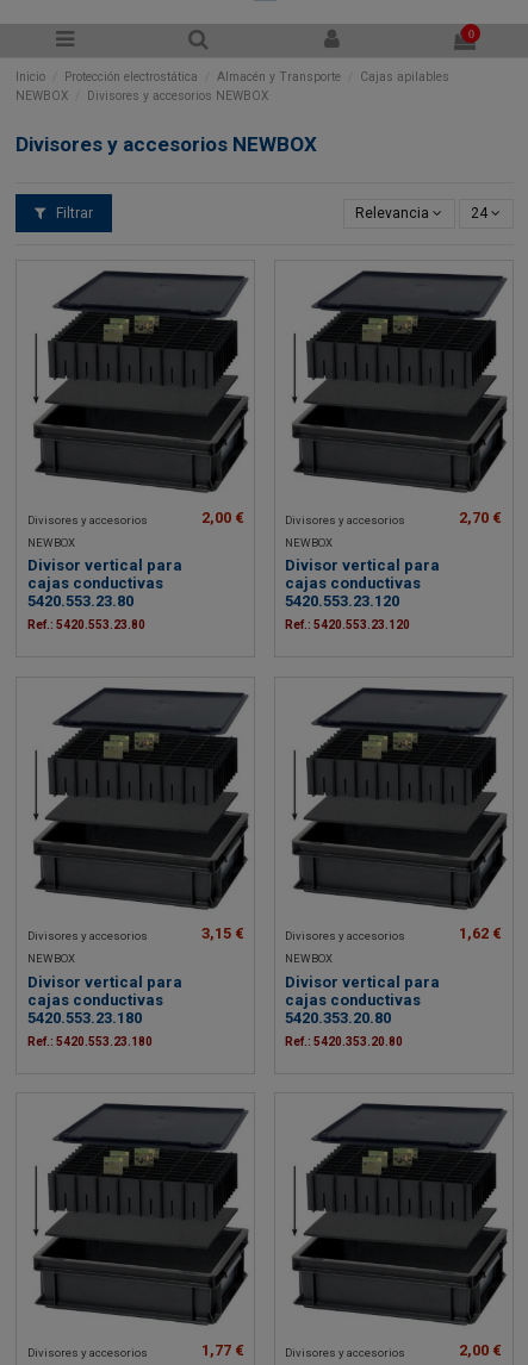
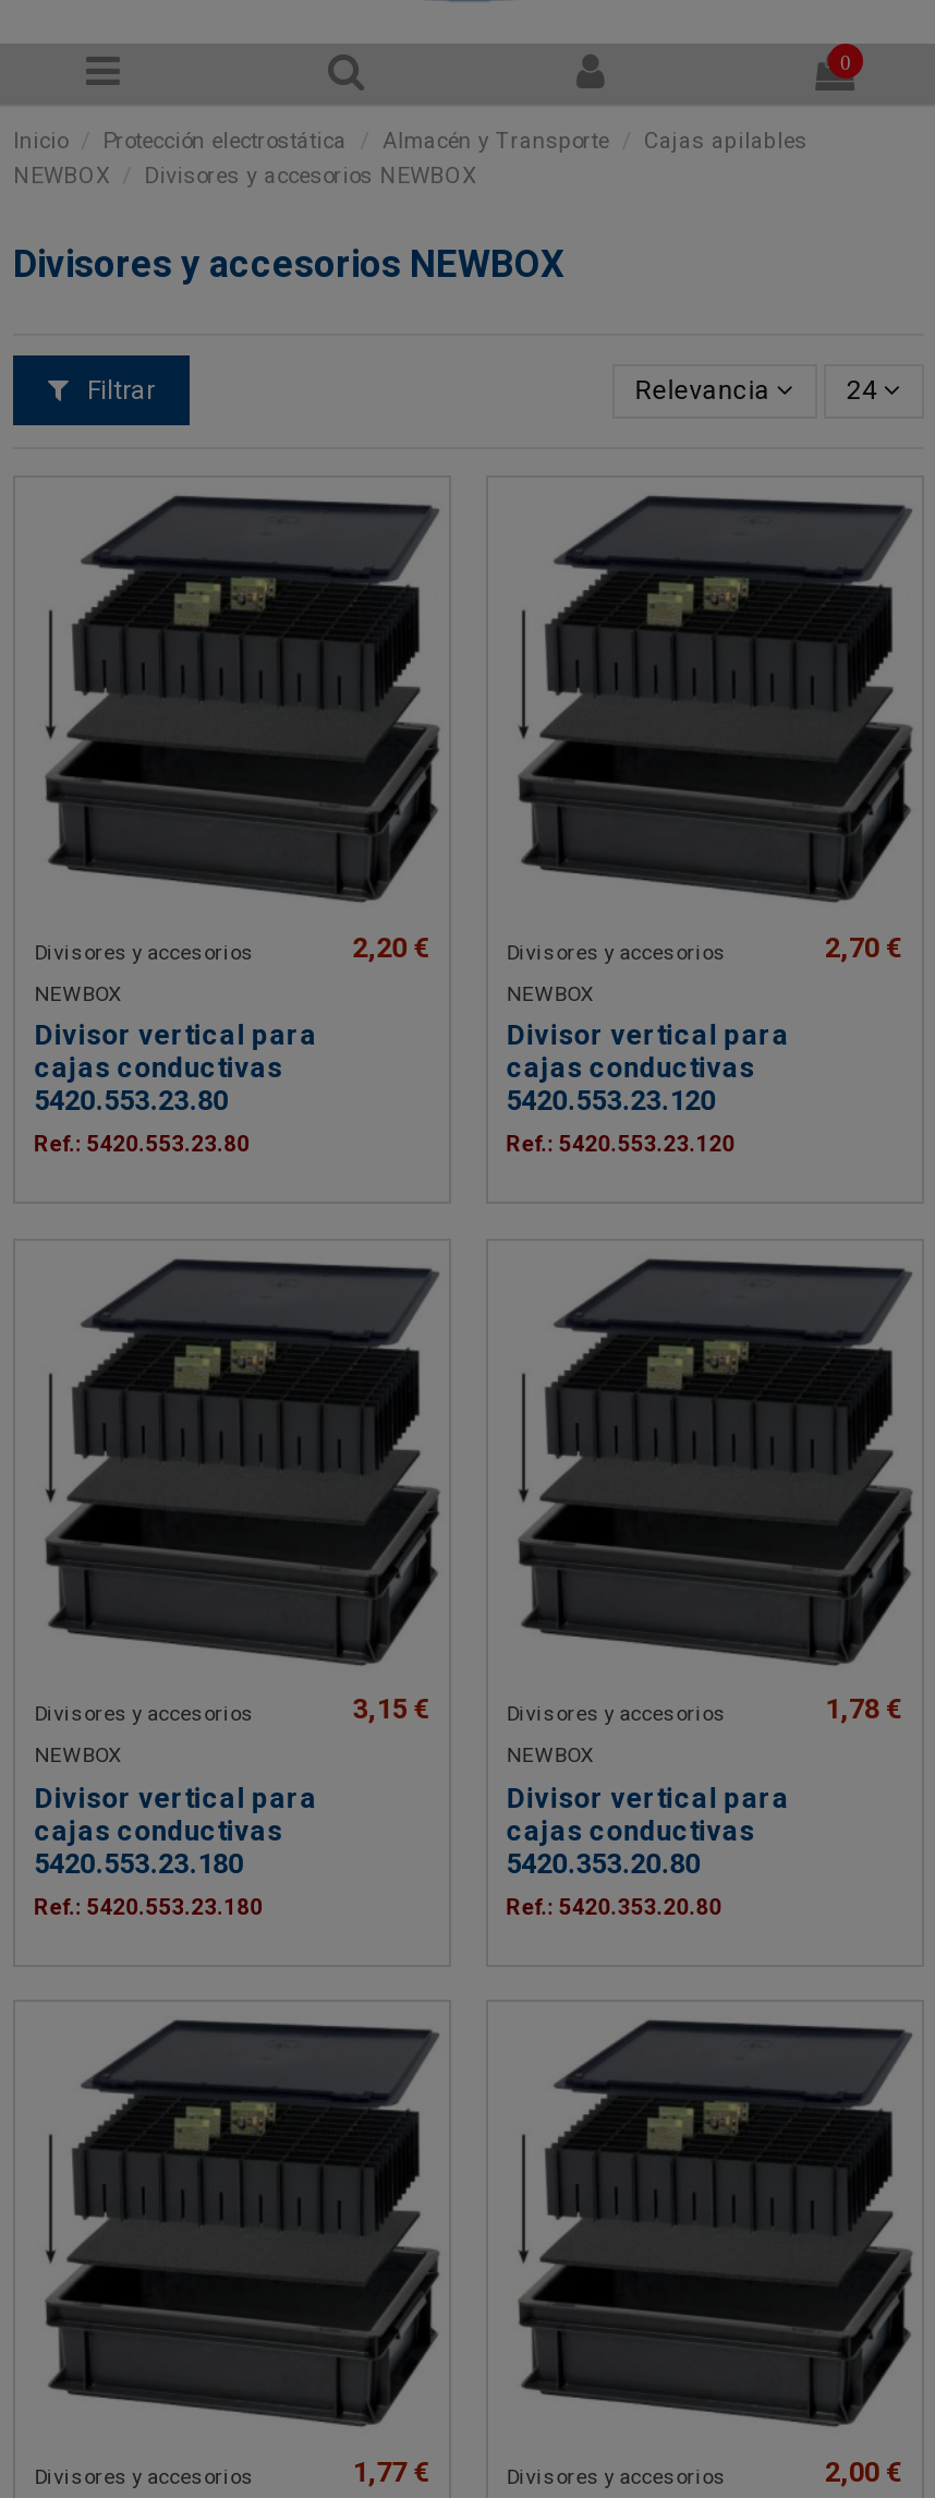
- 2,00 €
+ 2,20 €

- 1,62 €
+ 1,78 €
